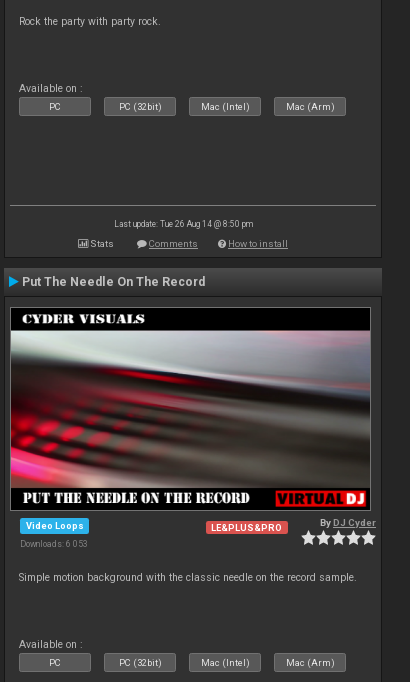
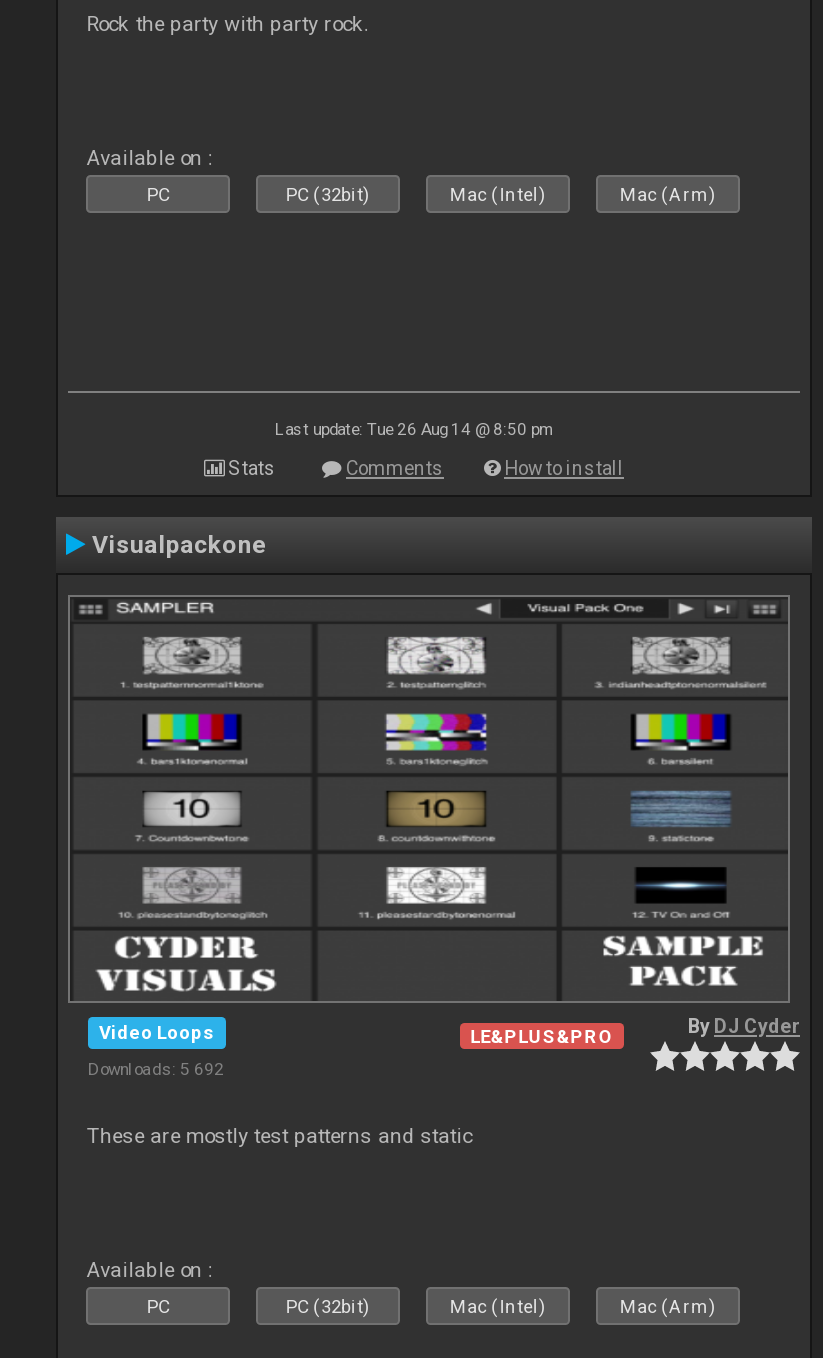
- Put The Needle On The Record
+ Visualpackone

- [image]
- Downloads: 6 053
+ [image]
+ Downloads: 5 692

- Simple motion background with the classic needle on the record sample.
+ These are mostly test patterns and static
